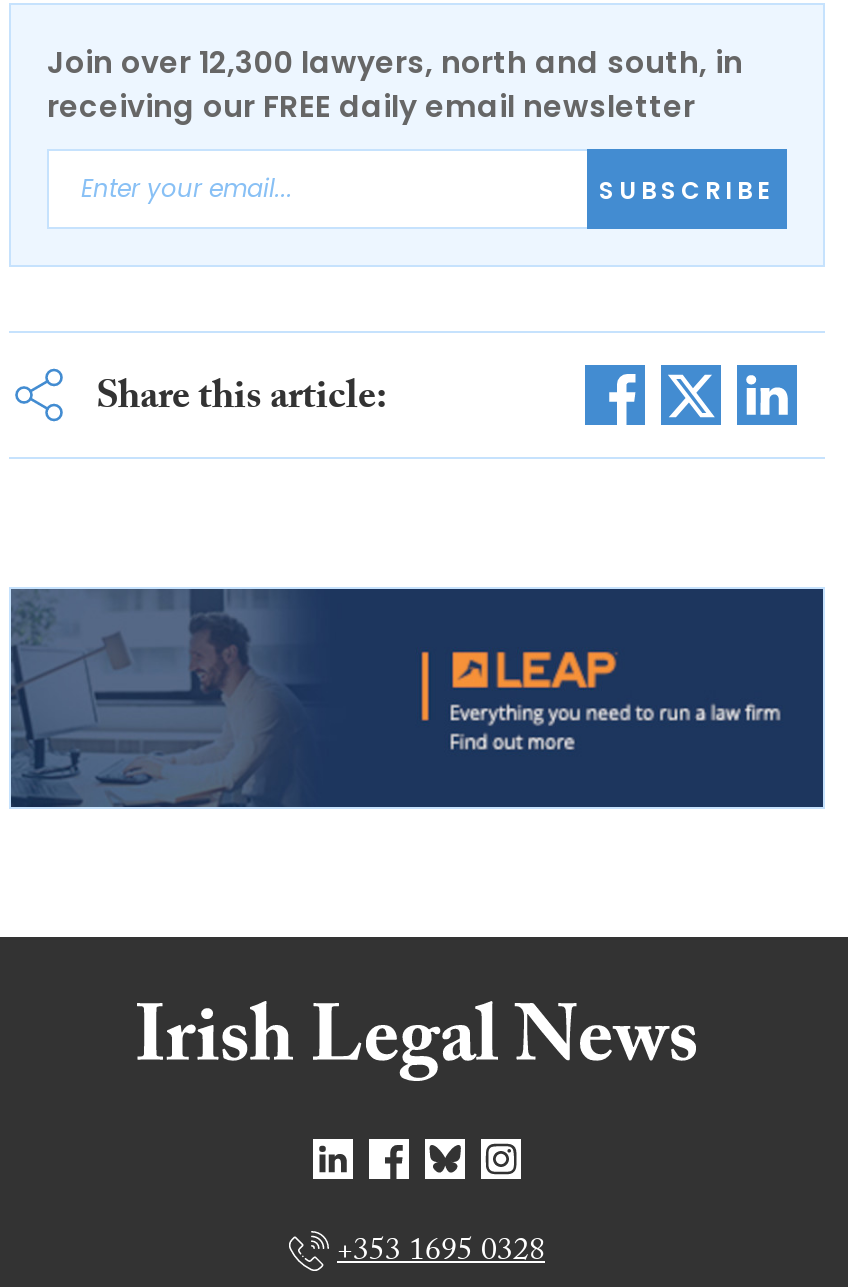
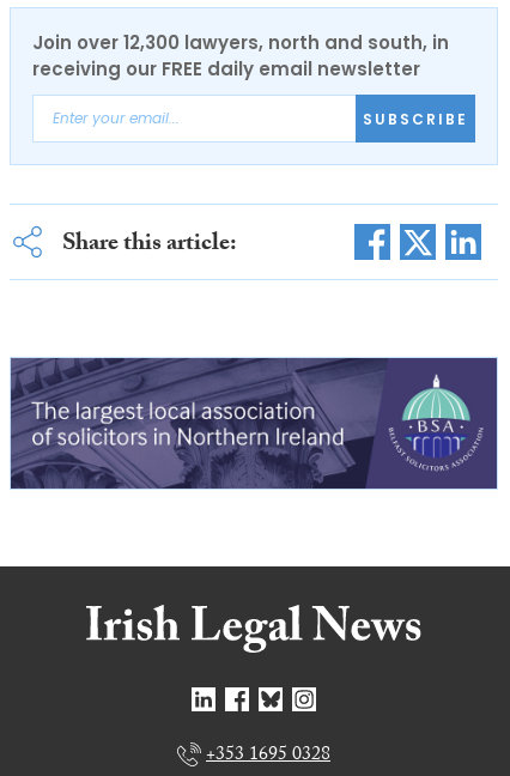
- [image]
+ [image]
